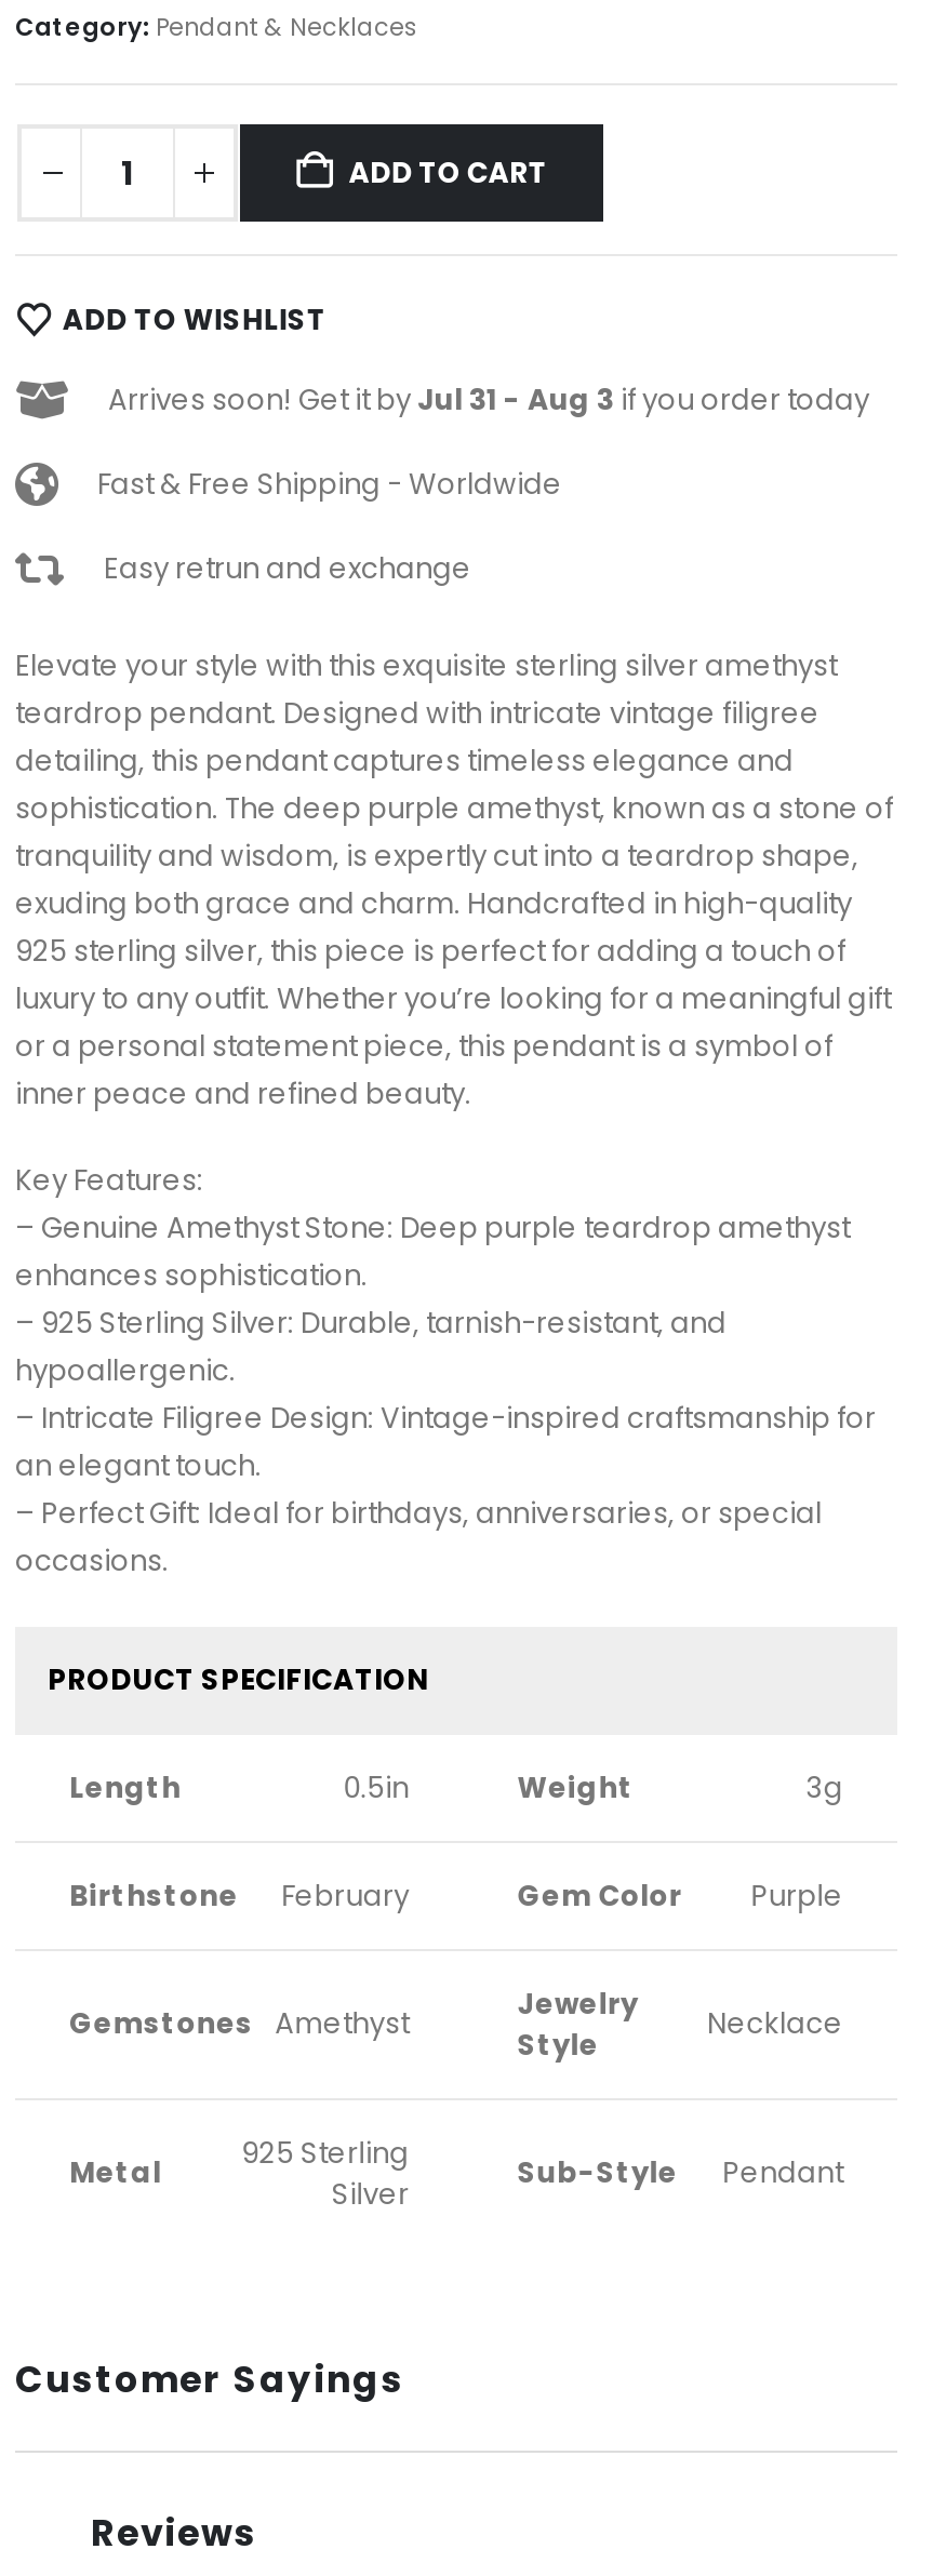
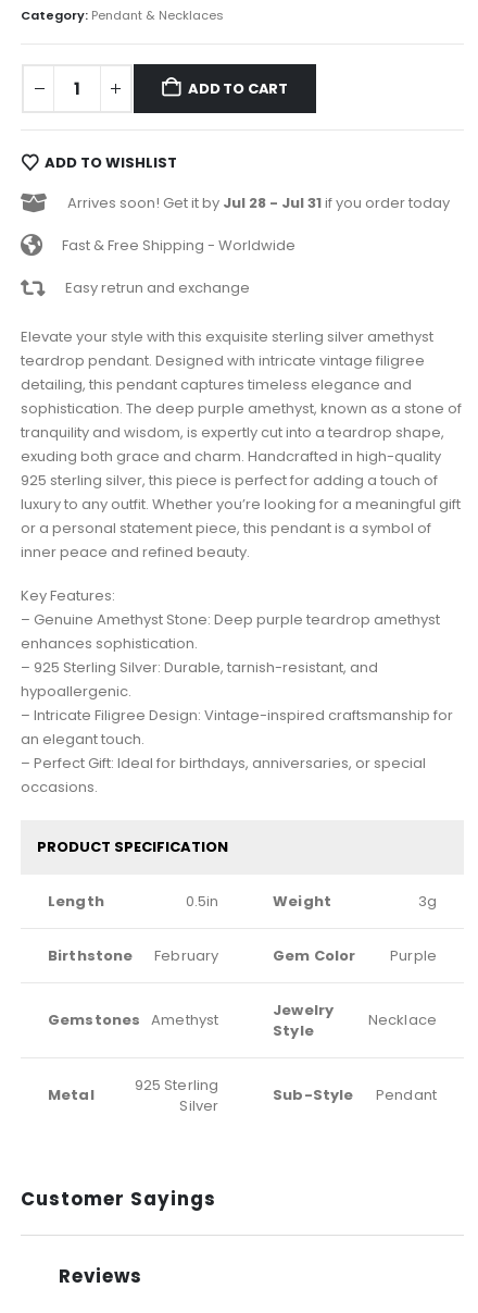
- Arrives soon! Get it by Jul 31 - Aug 3 if you order today
+ Arrives soon! Get it by Jul 28 - Jul 31 if you order today
